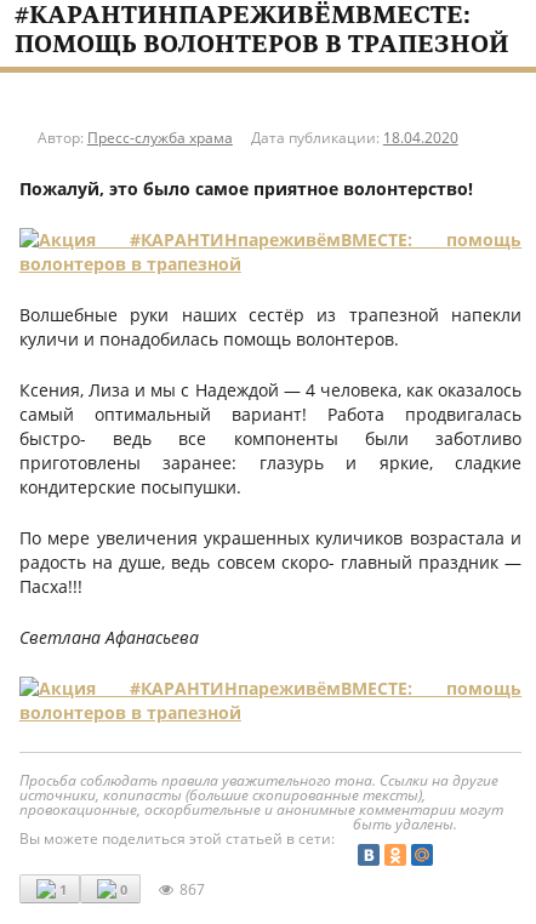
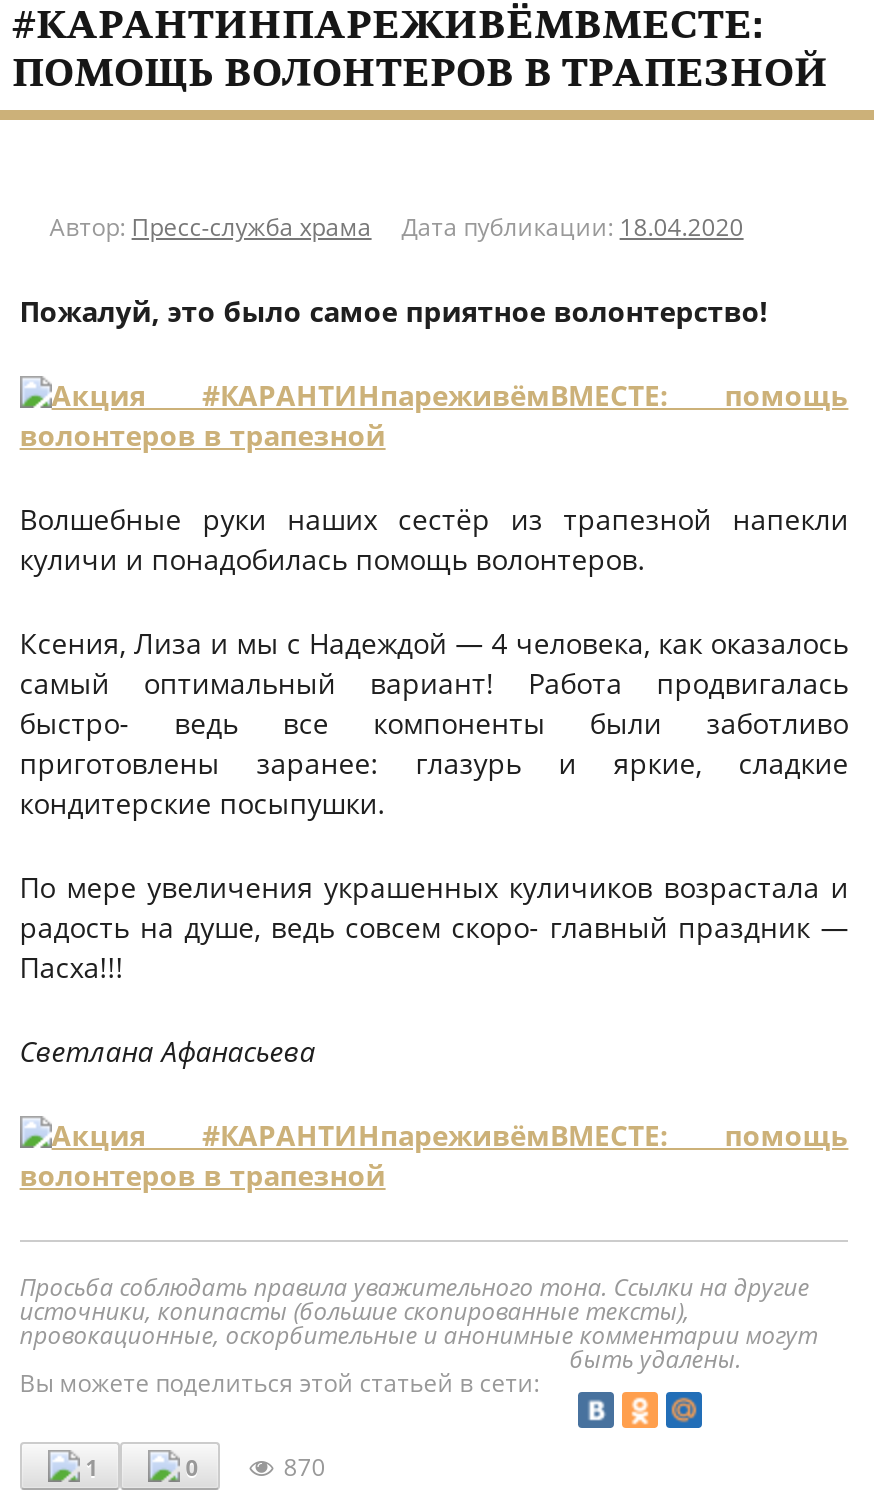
- 867
+ 870
